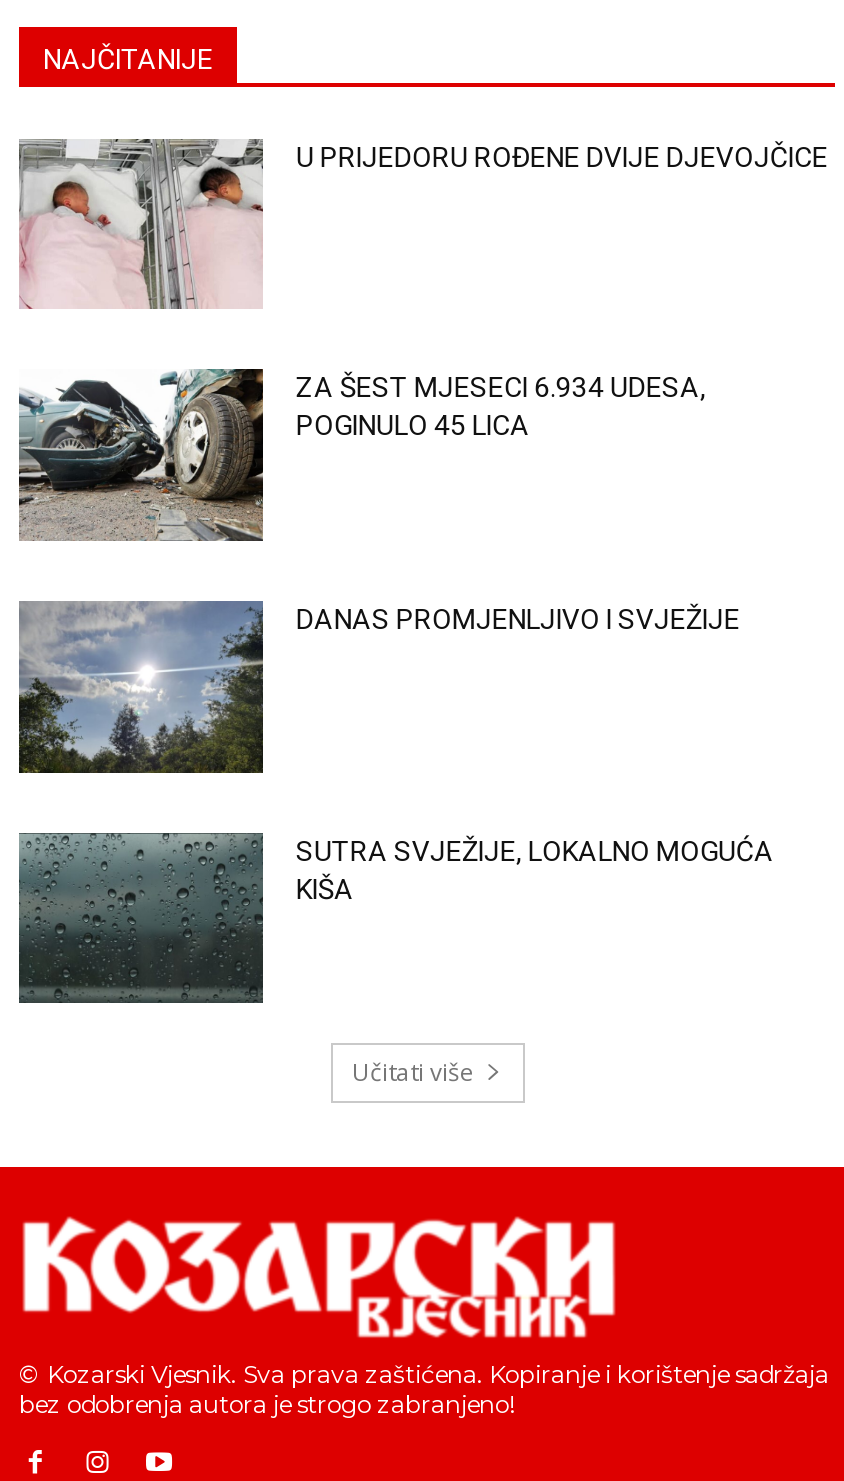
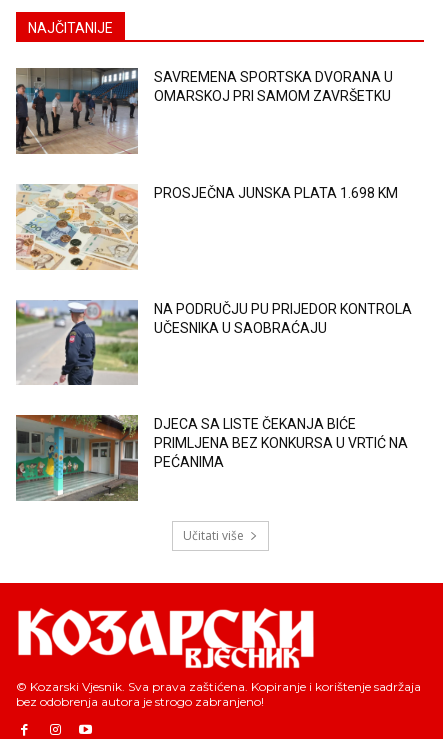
- [image]
- U PRIJEDORU ROĐENE DVIJE DJEVOJČICE
+ [image]
+ SAVREMENA SPORTSKA DVORANA U
+ OMARSKOJ PRI SAMOM ZAVRŠETKU

- [image]
- ZA ŠEST MJESECI 6.934 UDESA,
- POGINULO 45 LICA
+ [image]
+ PROSJEČNA JUNSKA PLATA 1.698 KM

- [image]
- DANAS PROMJENLJIVO I SVJEŽIJE
+ [image]
+ NA PODRUČJU PU PRIJEDOR KONTROLA
+ UČESNIKA U SAOBRAĆAJU

- [image]
- SUTRA SVJEŽIJE, LOKALNO MOGUĆA
- KIŠA
+ [image]
+ DJECA SA LISTE ČEKANJA BIĆE
+ PRIMLJENA BEZ KONKURSA U VRTIĆ NA
+ PEĆANIMA
